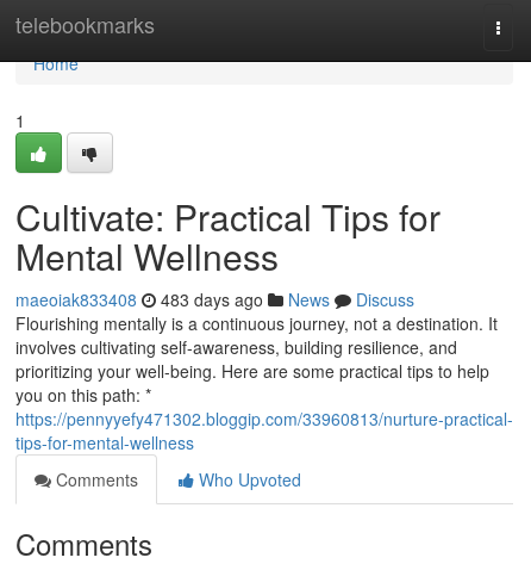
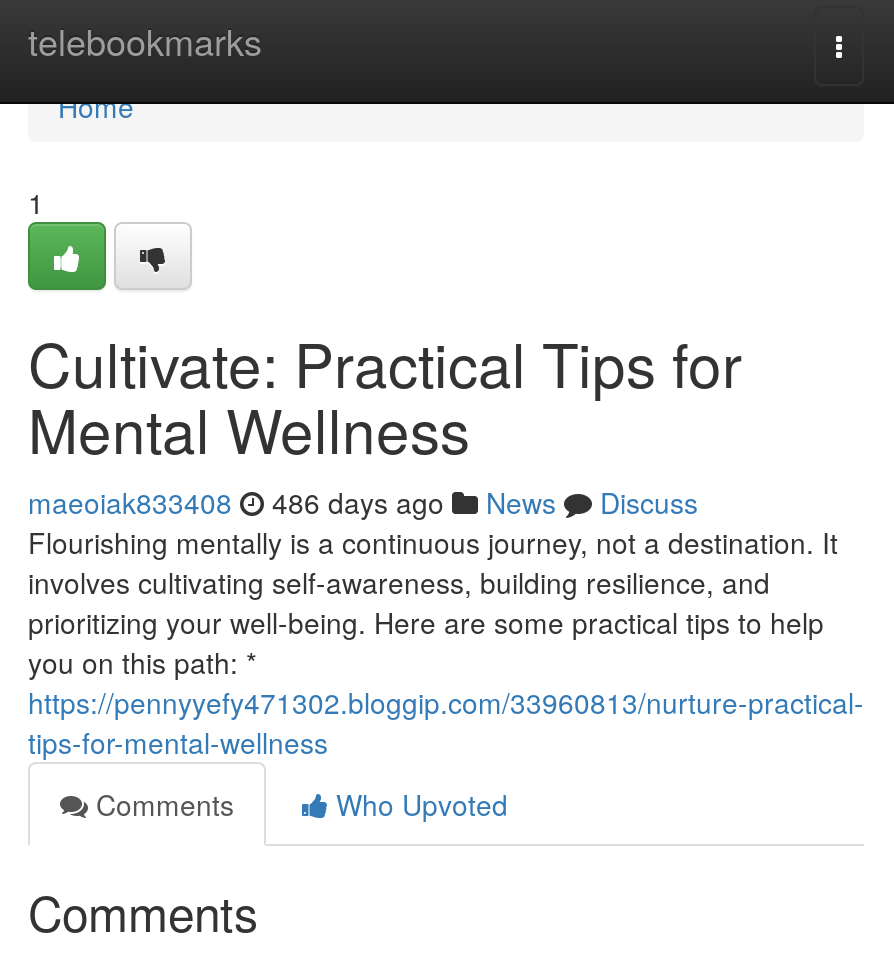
- maeoiak833408 483 days ago News Discuss
+ maeoiak833408 486 days ago News Discuss
